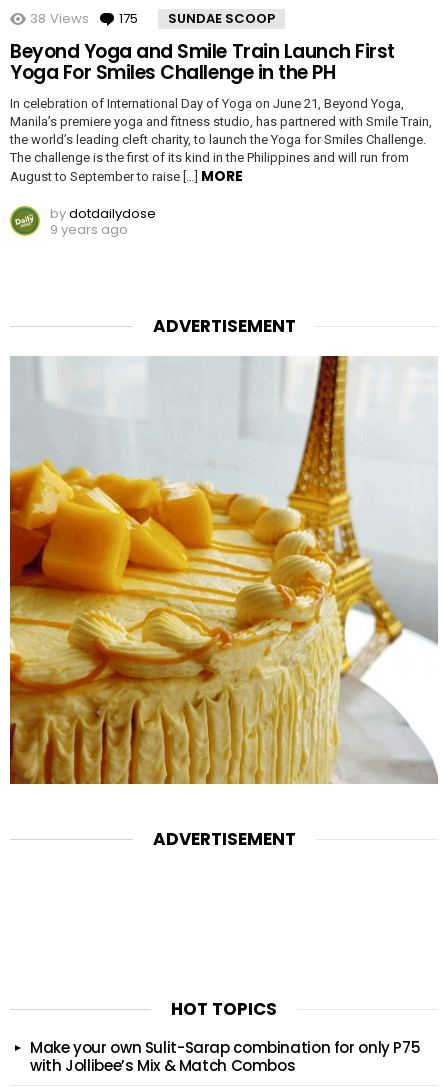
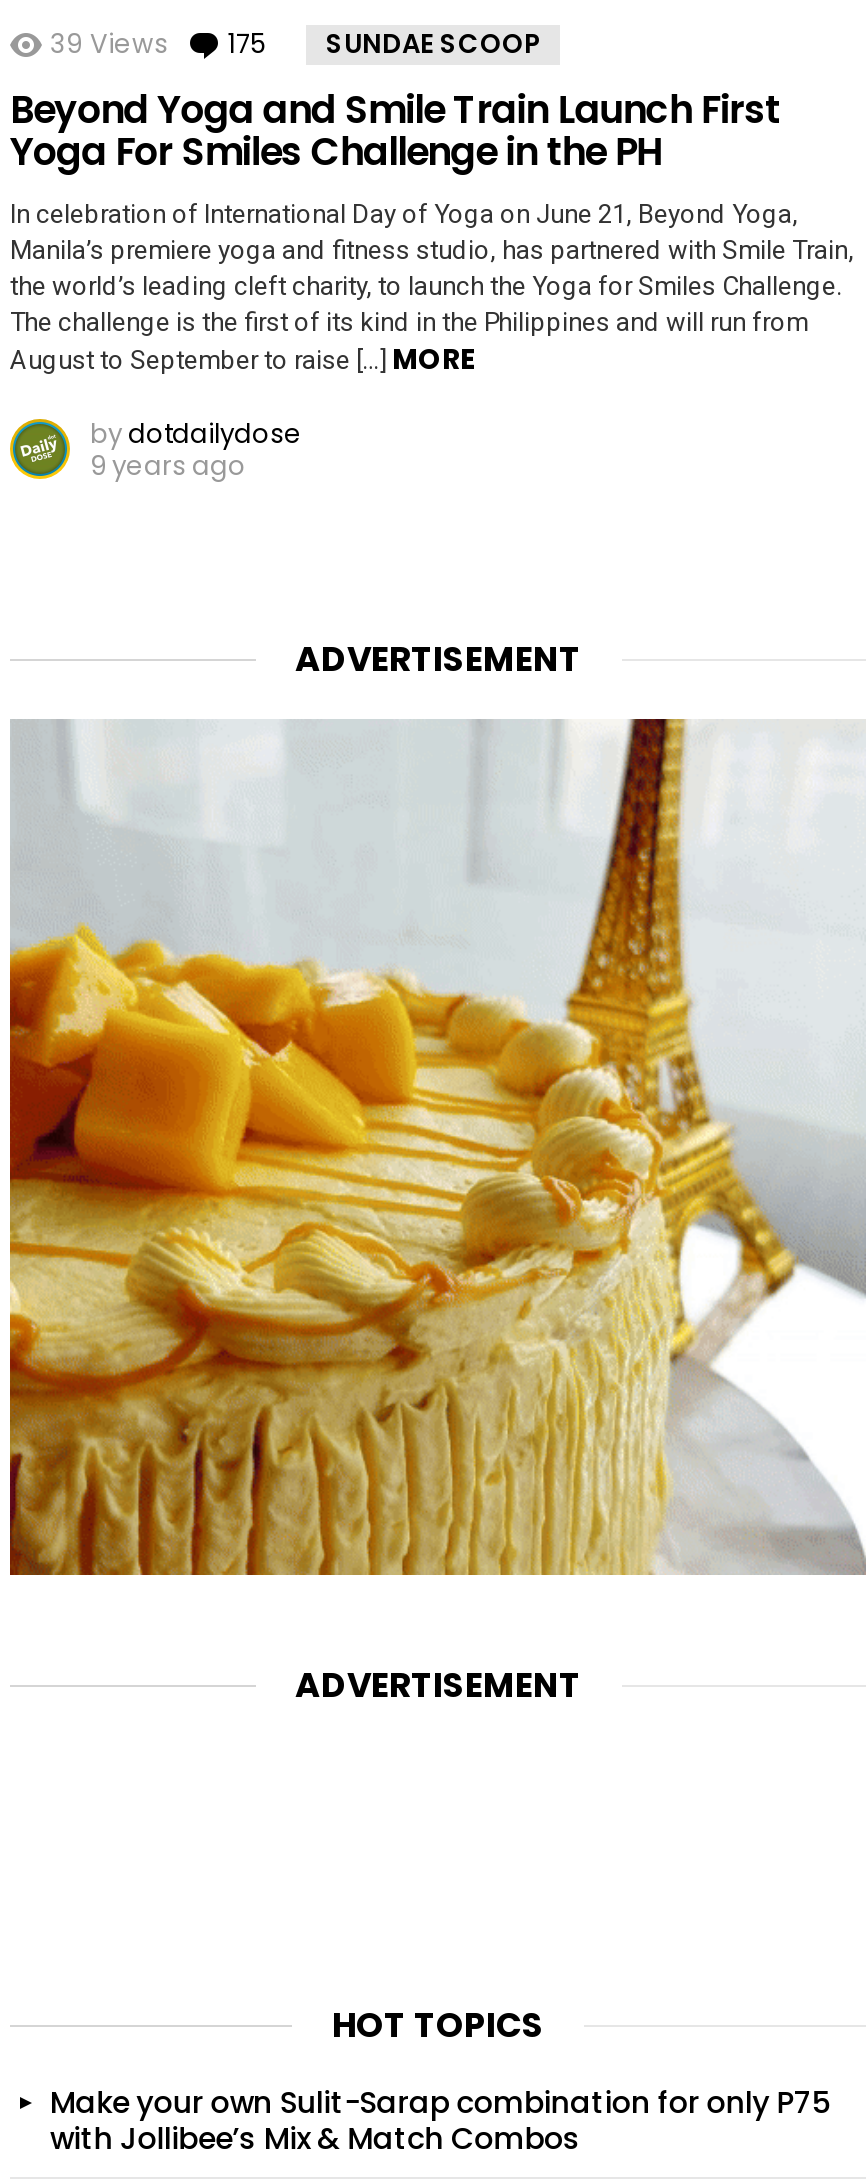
- 38 Views
+ 39 Views
